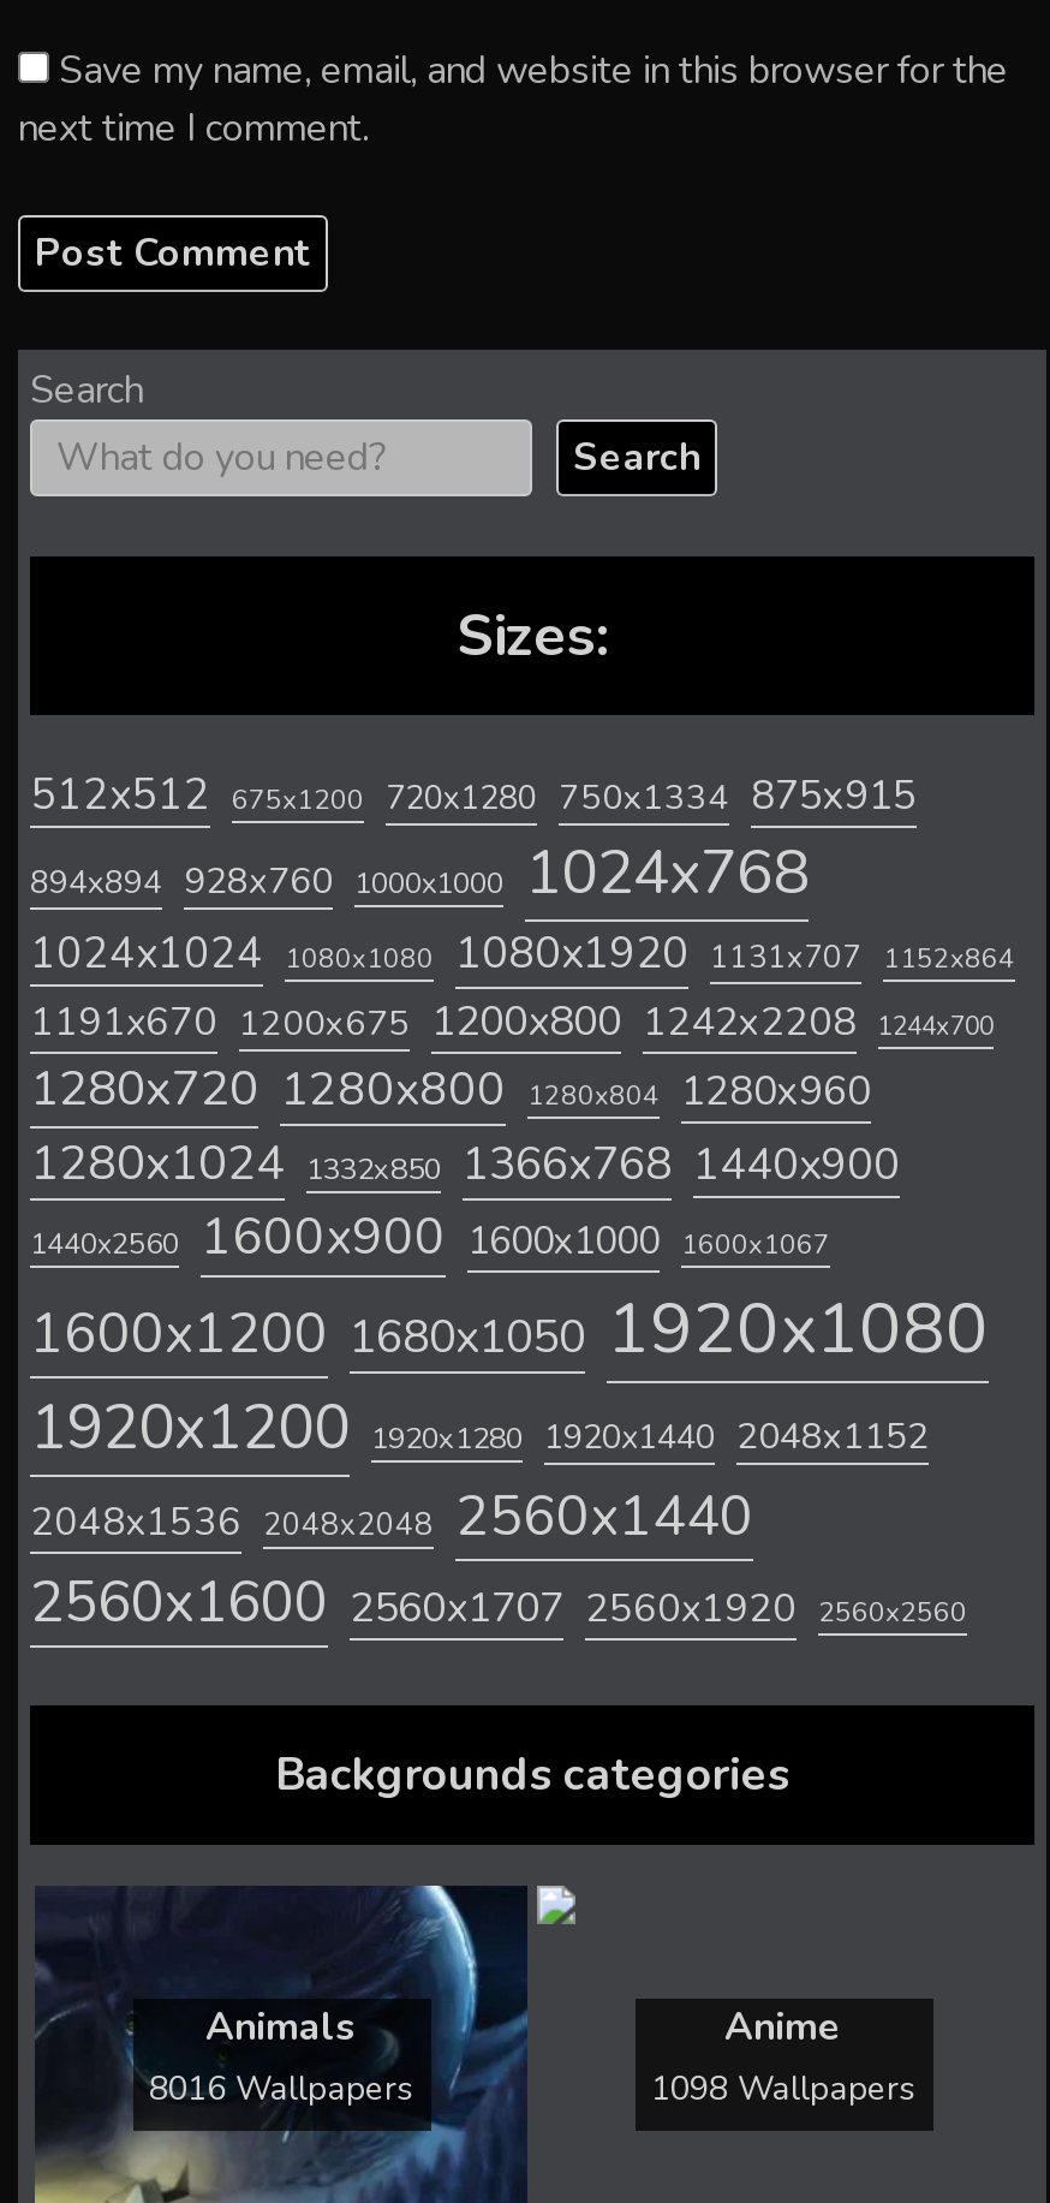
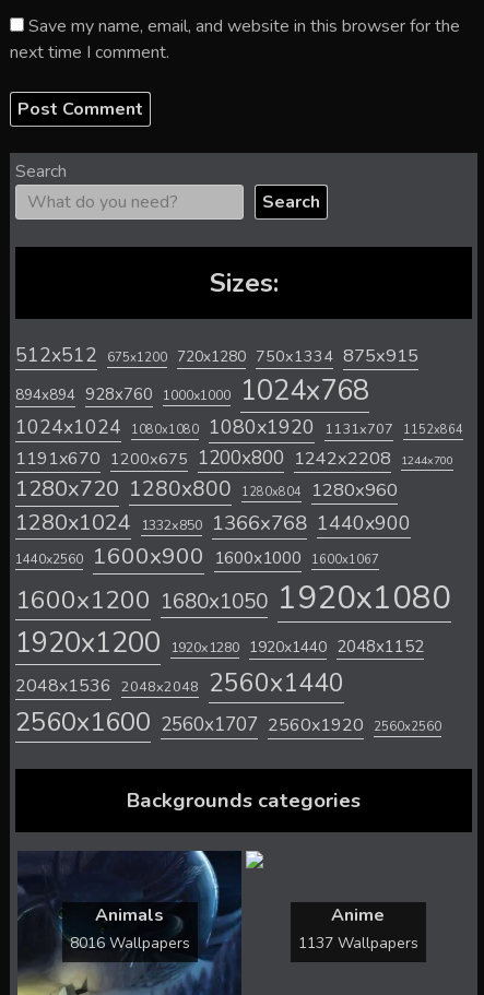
- 1098 Wallpapers
+ 1137 Wallpapers
